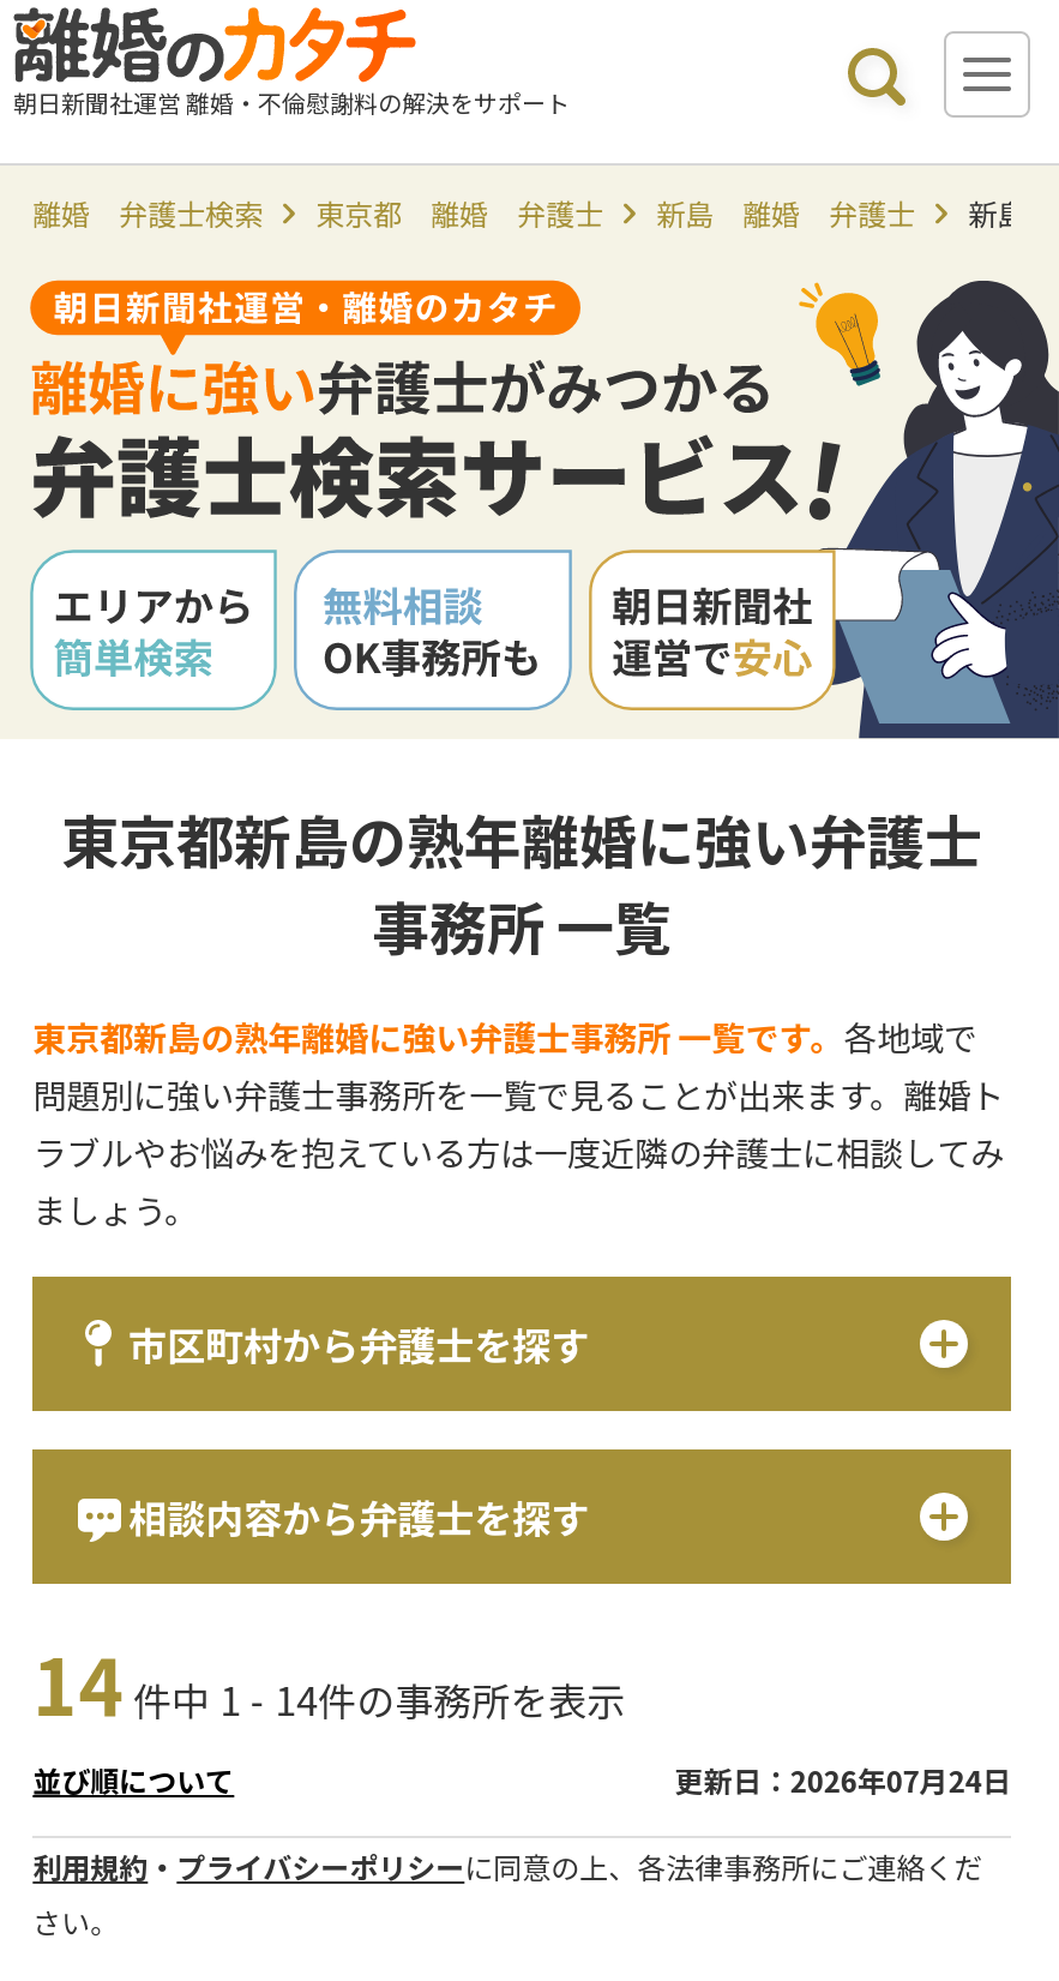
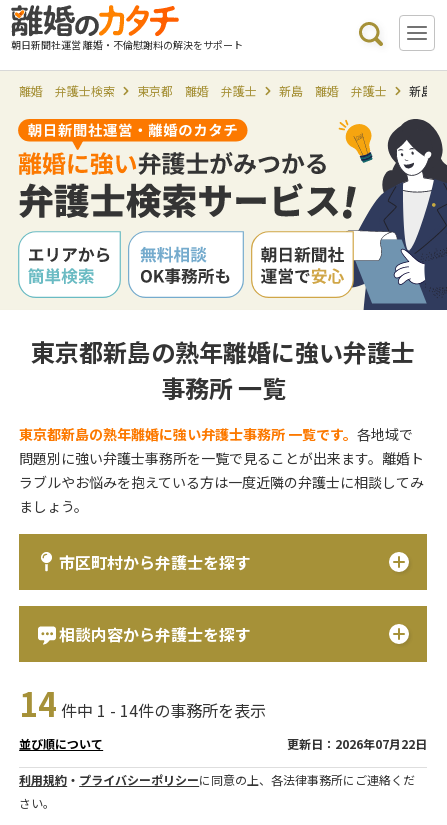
- 更新日：2026年07月24日
+ 更新日：2026年07月22日
